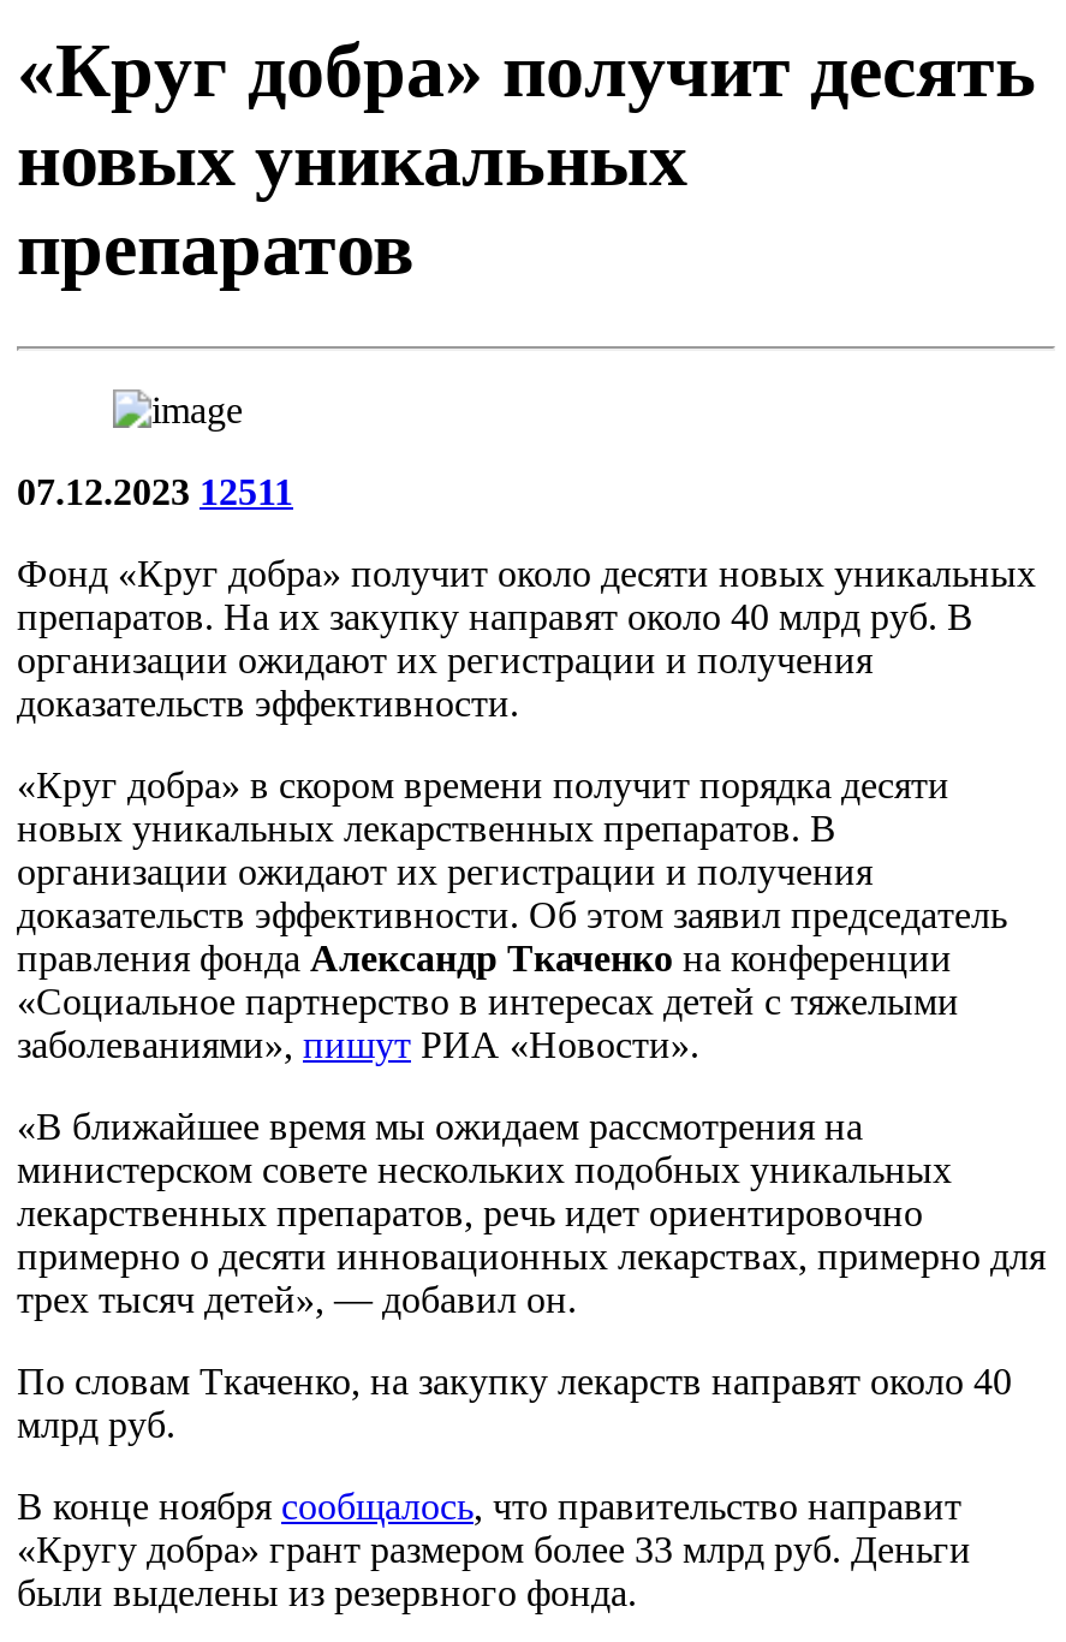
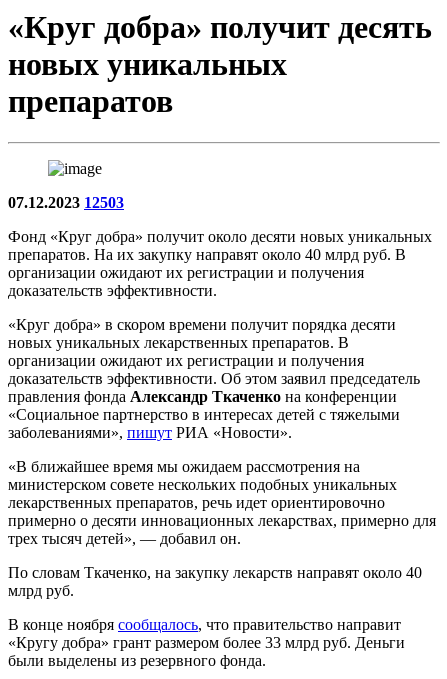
- 07.12.2023 12511
+ 07.12.2023 12503
